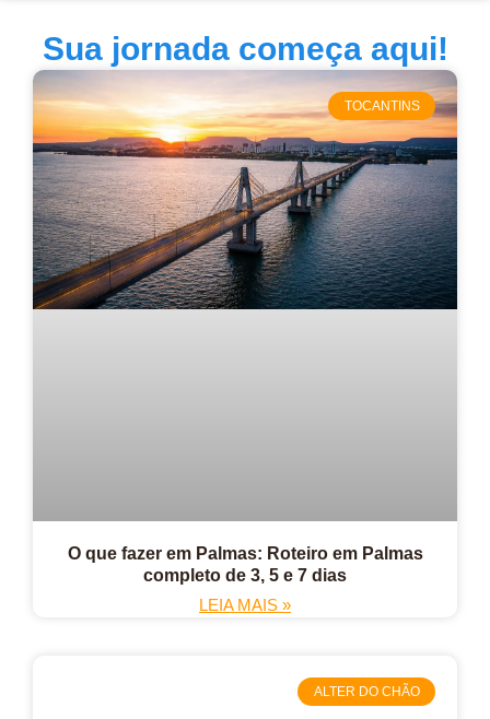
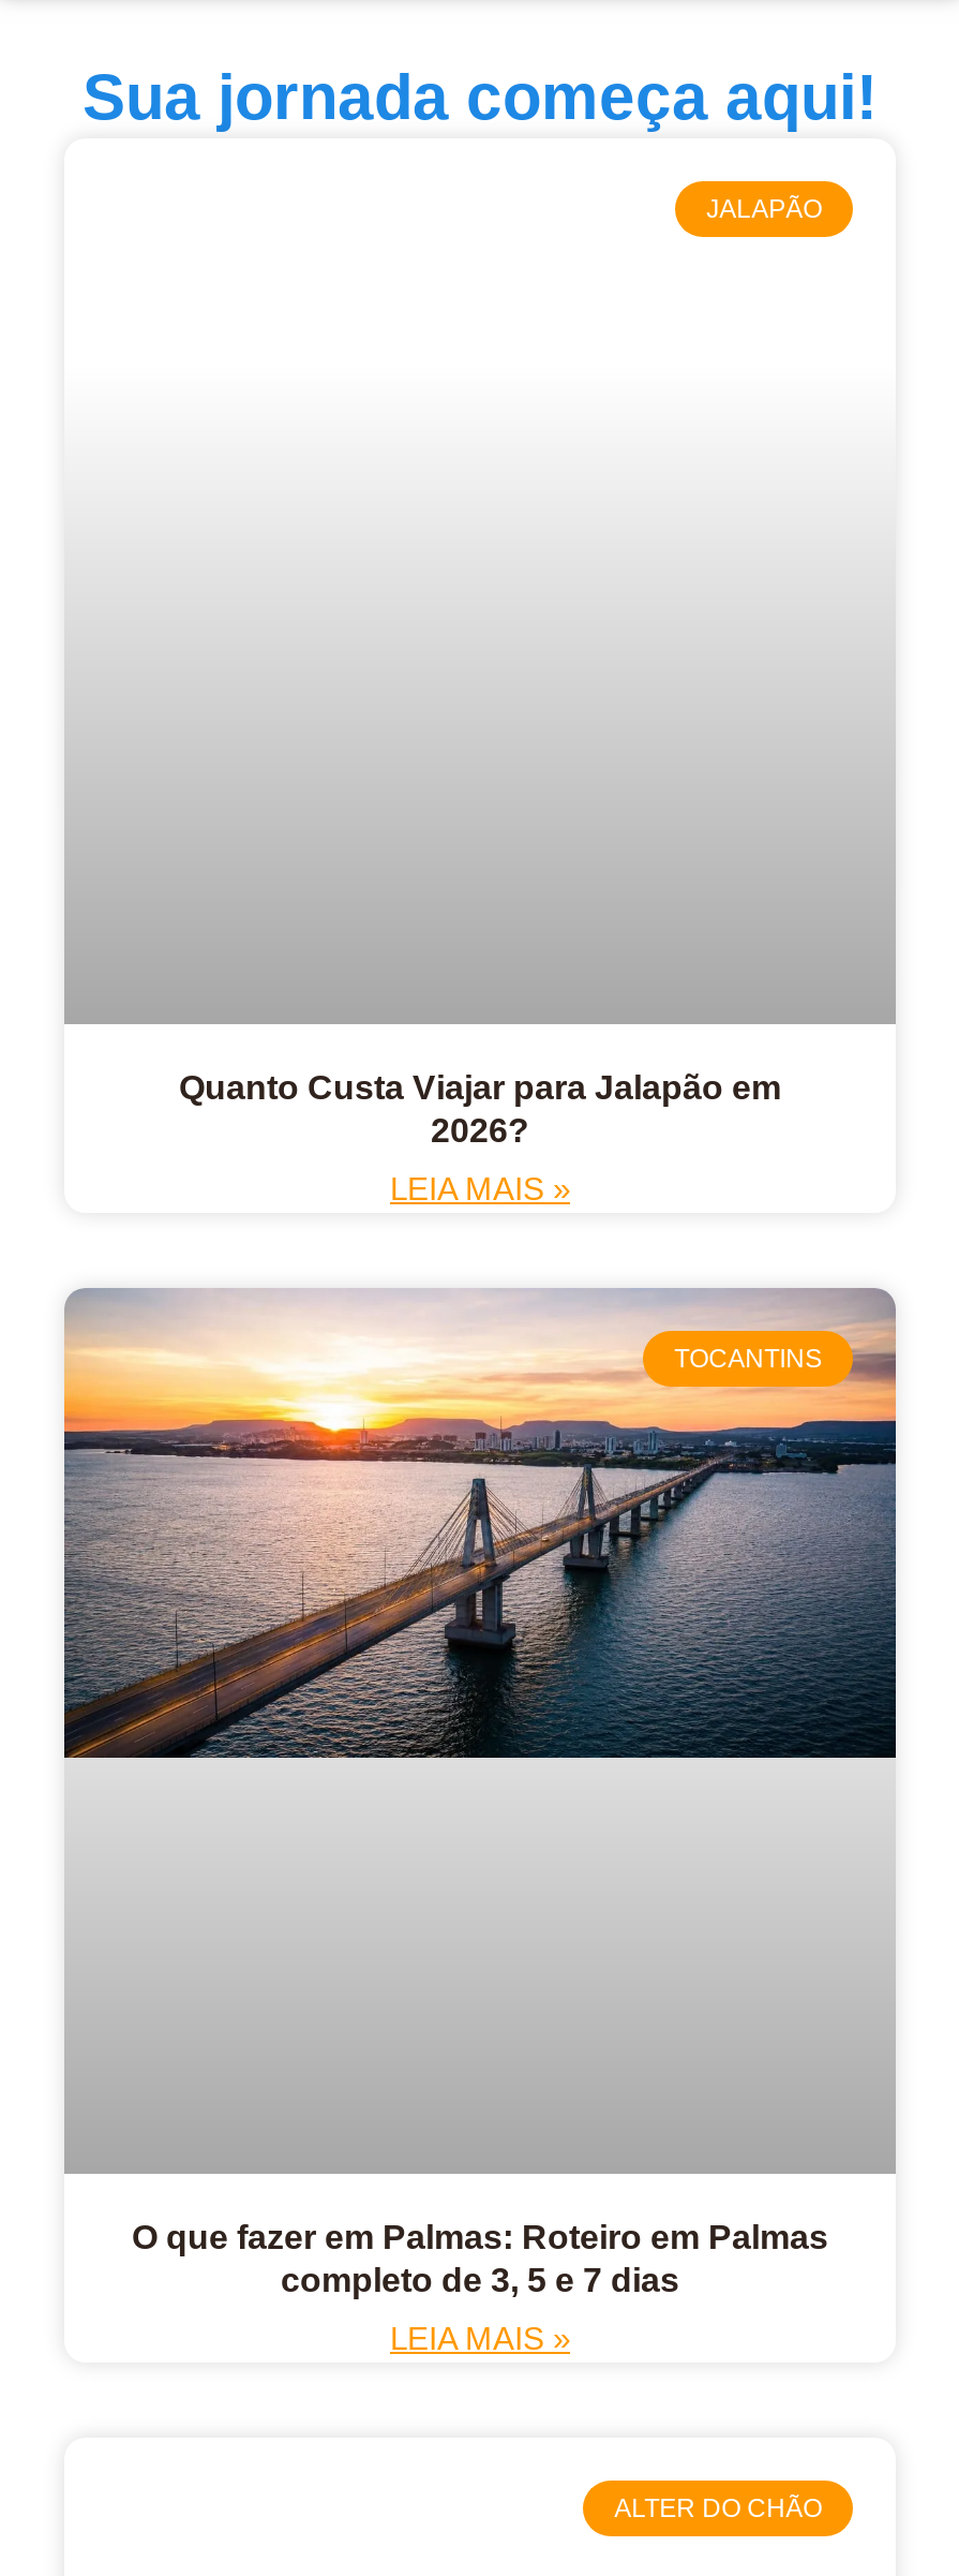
+ Quanto Custa Viajar para Jalapão em
+ 2026?
+ LEIA MAIS »

+ JALAPÃO
